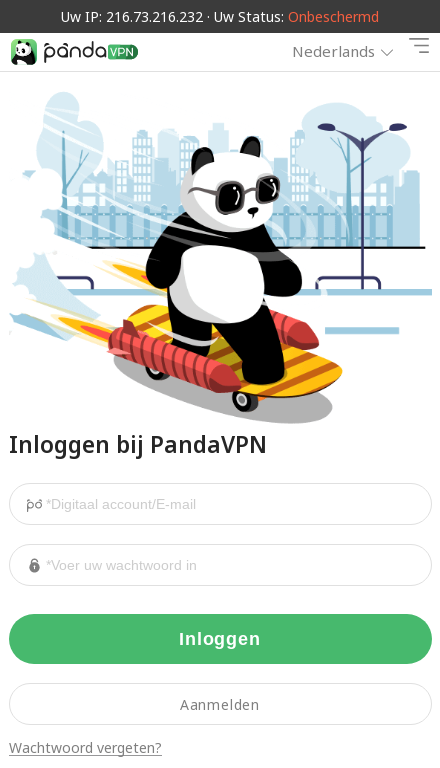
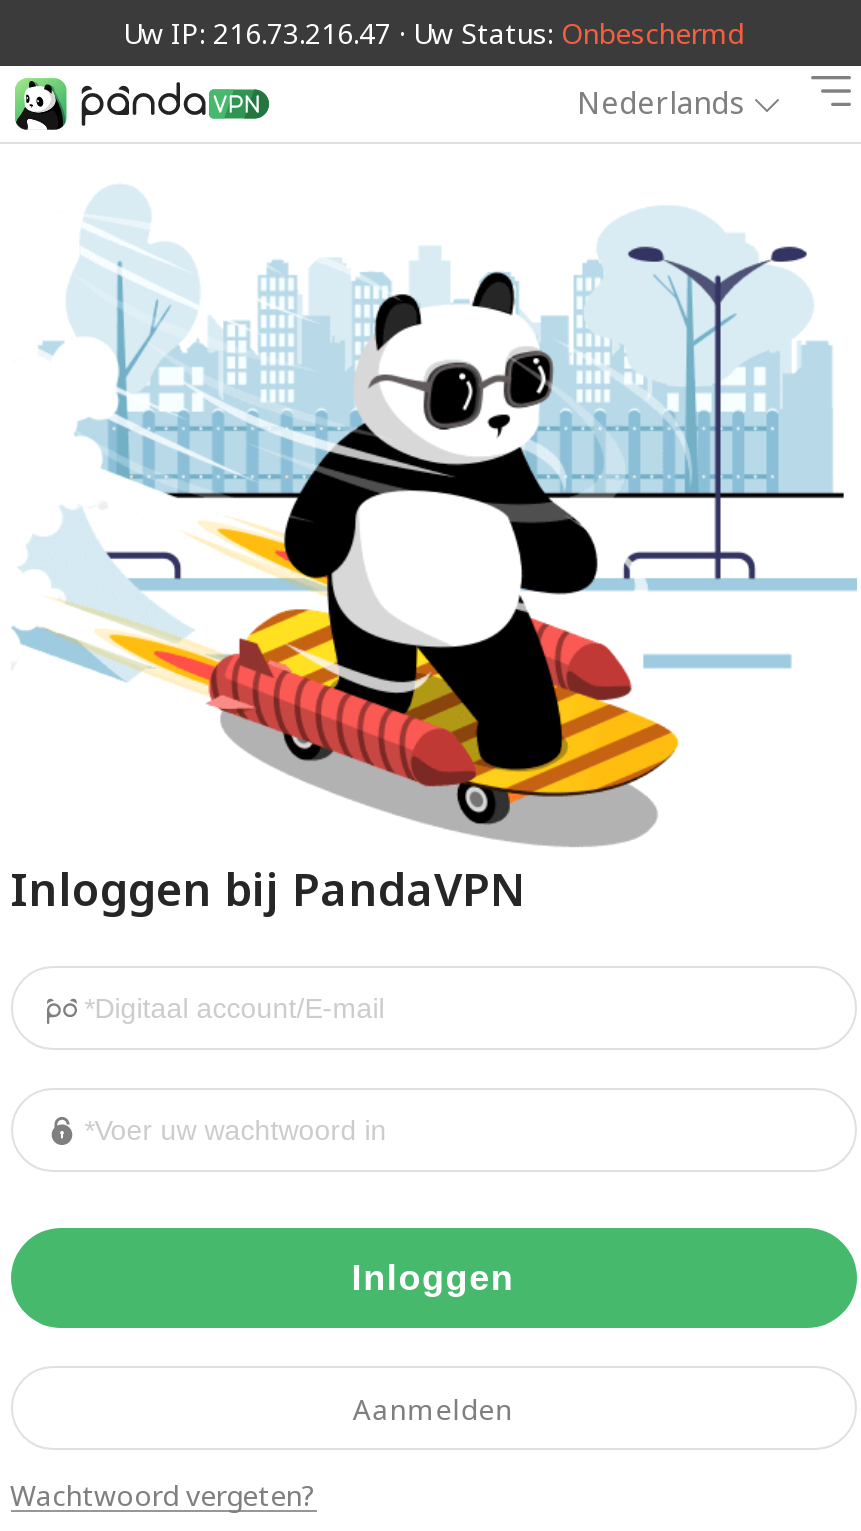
- Uw IP: 216.73.216.232 · Uw Status: Onbeschermd
+ Uw IP: 216.73.216.47 · Uw Status: Onbeschermd
